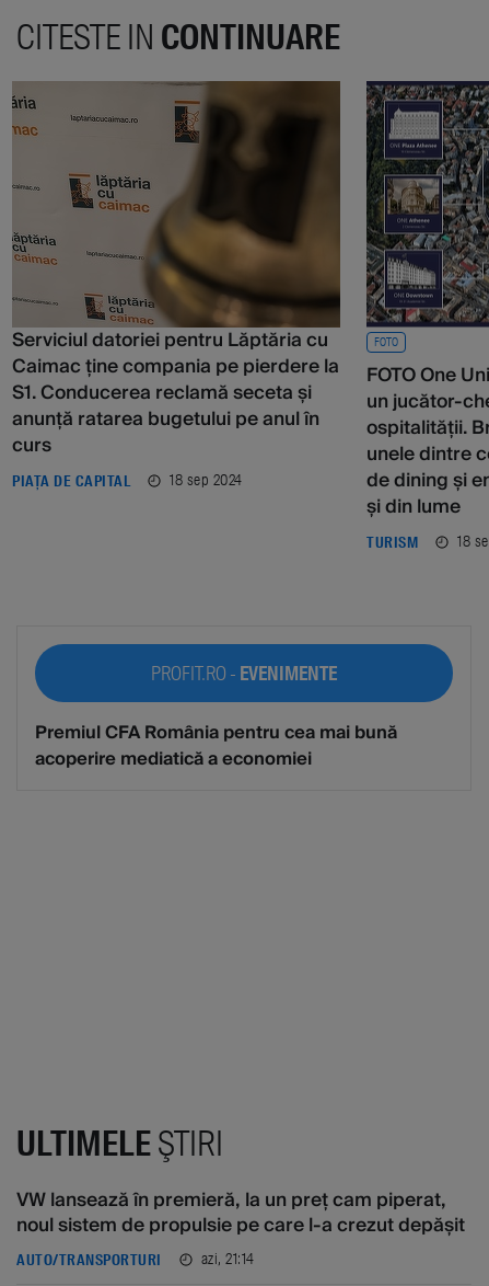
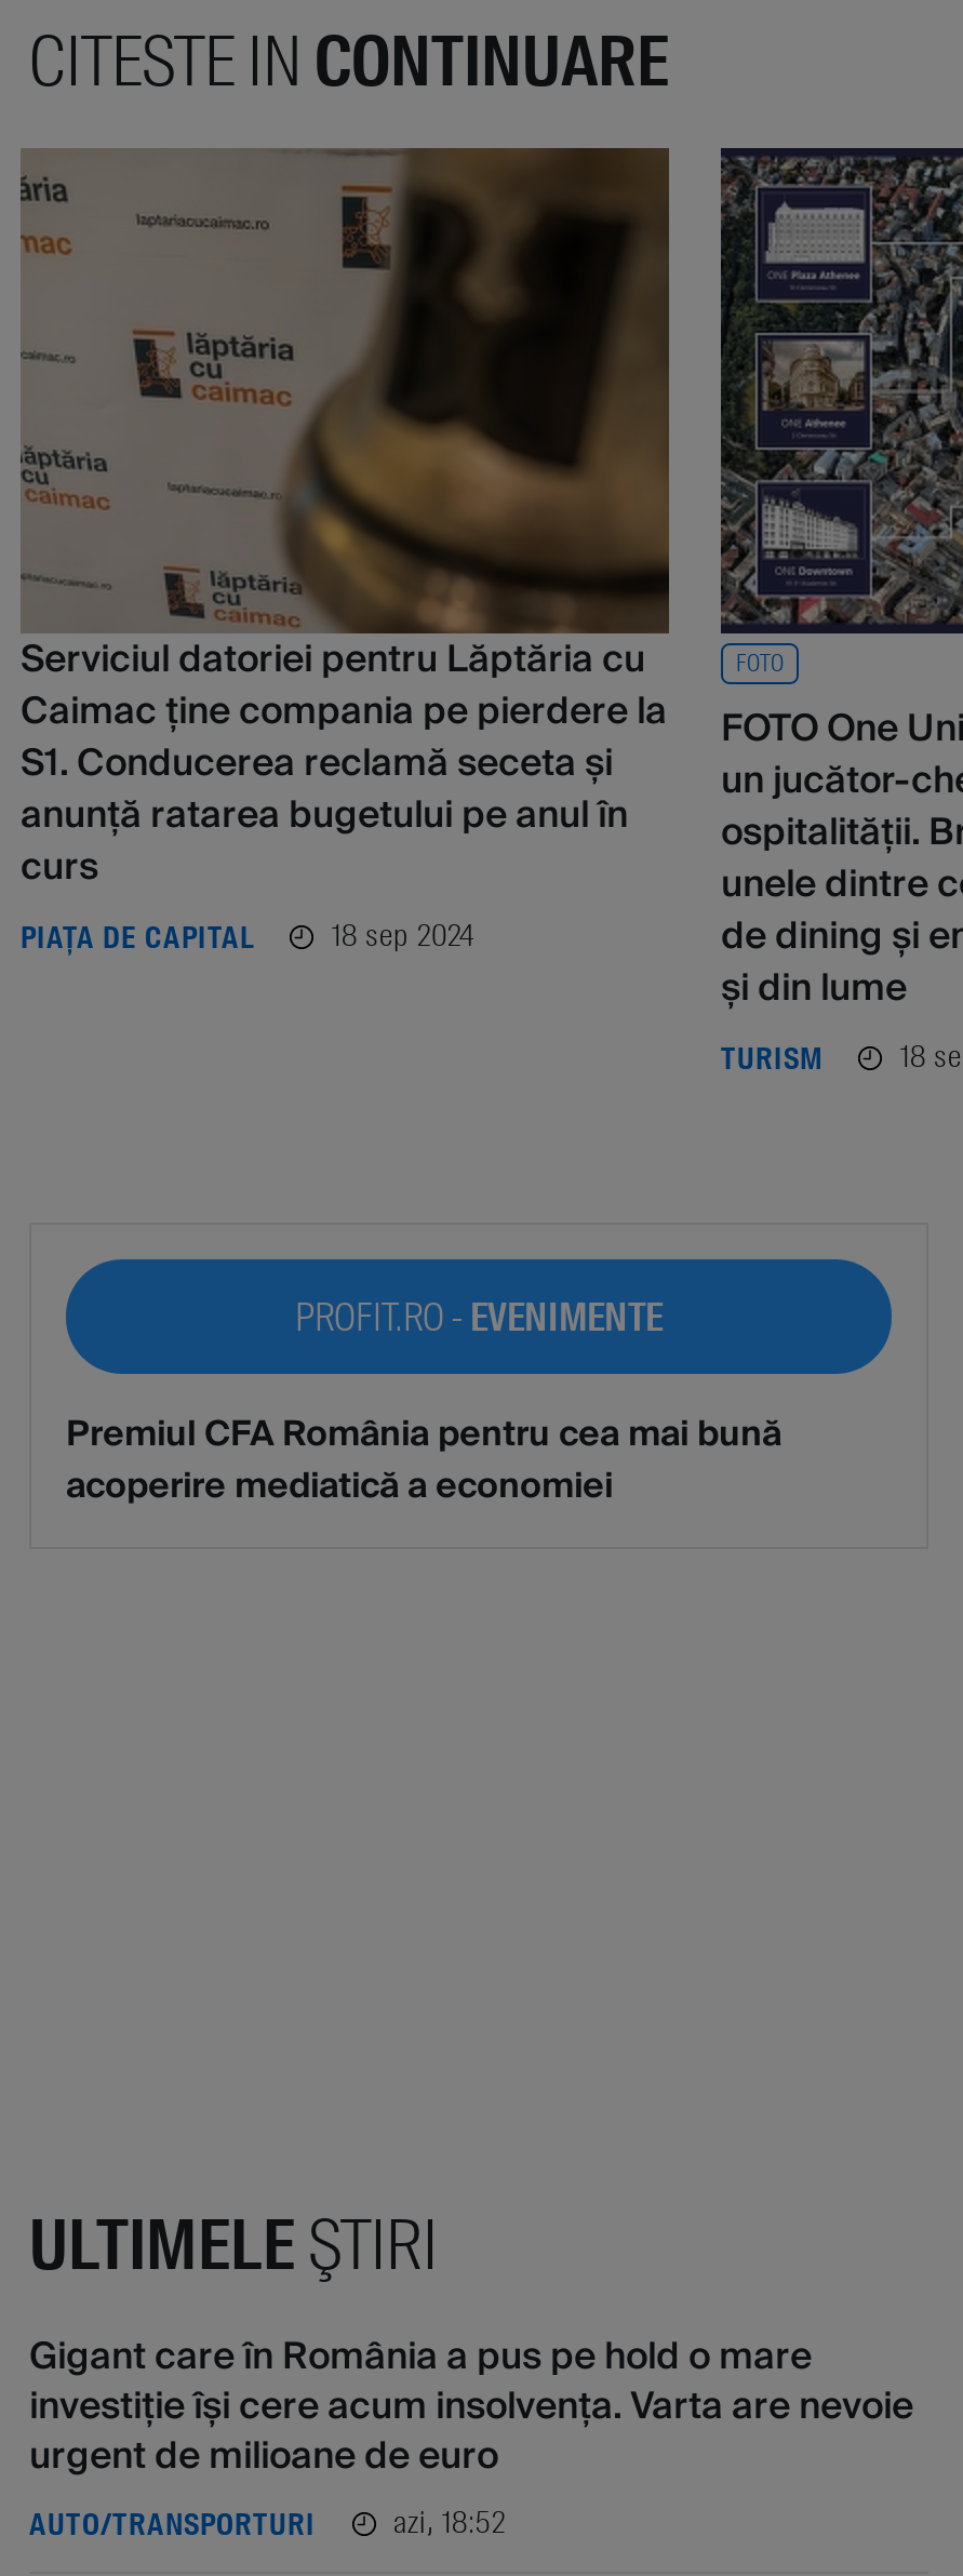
- VW lansează în premieră, la un preț cam piperat,
- noul sistem de propulsie pe care l-a crezut depășit
+ Gigant care în România a pus pe hold o mare
+ investiție își cere acum insolvența. Varta are nevoie
+ urgent de milioane de euro

- AUTO/TRANSPORTURI azi, 21:14
+ AUTO/TRANSPORTURI azi, 18:52
